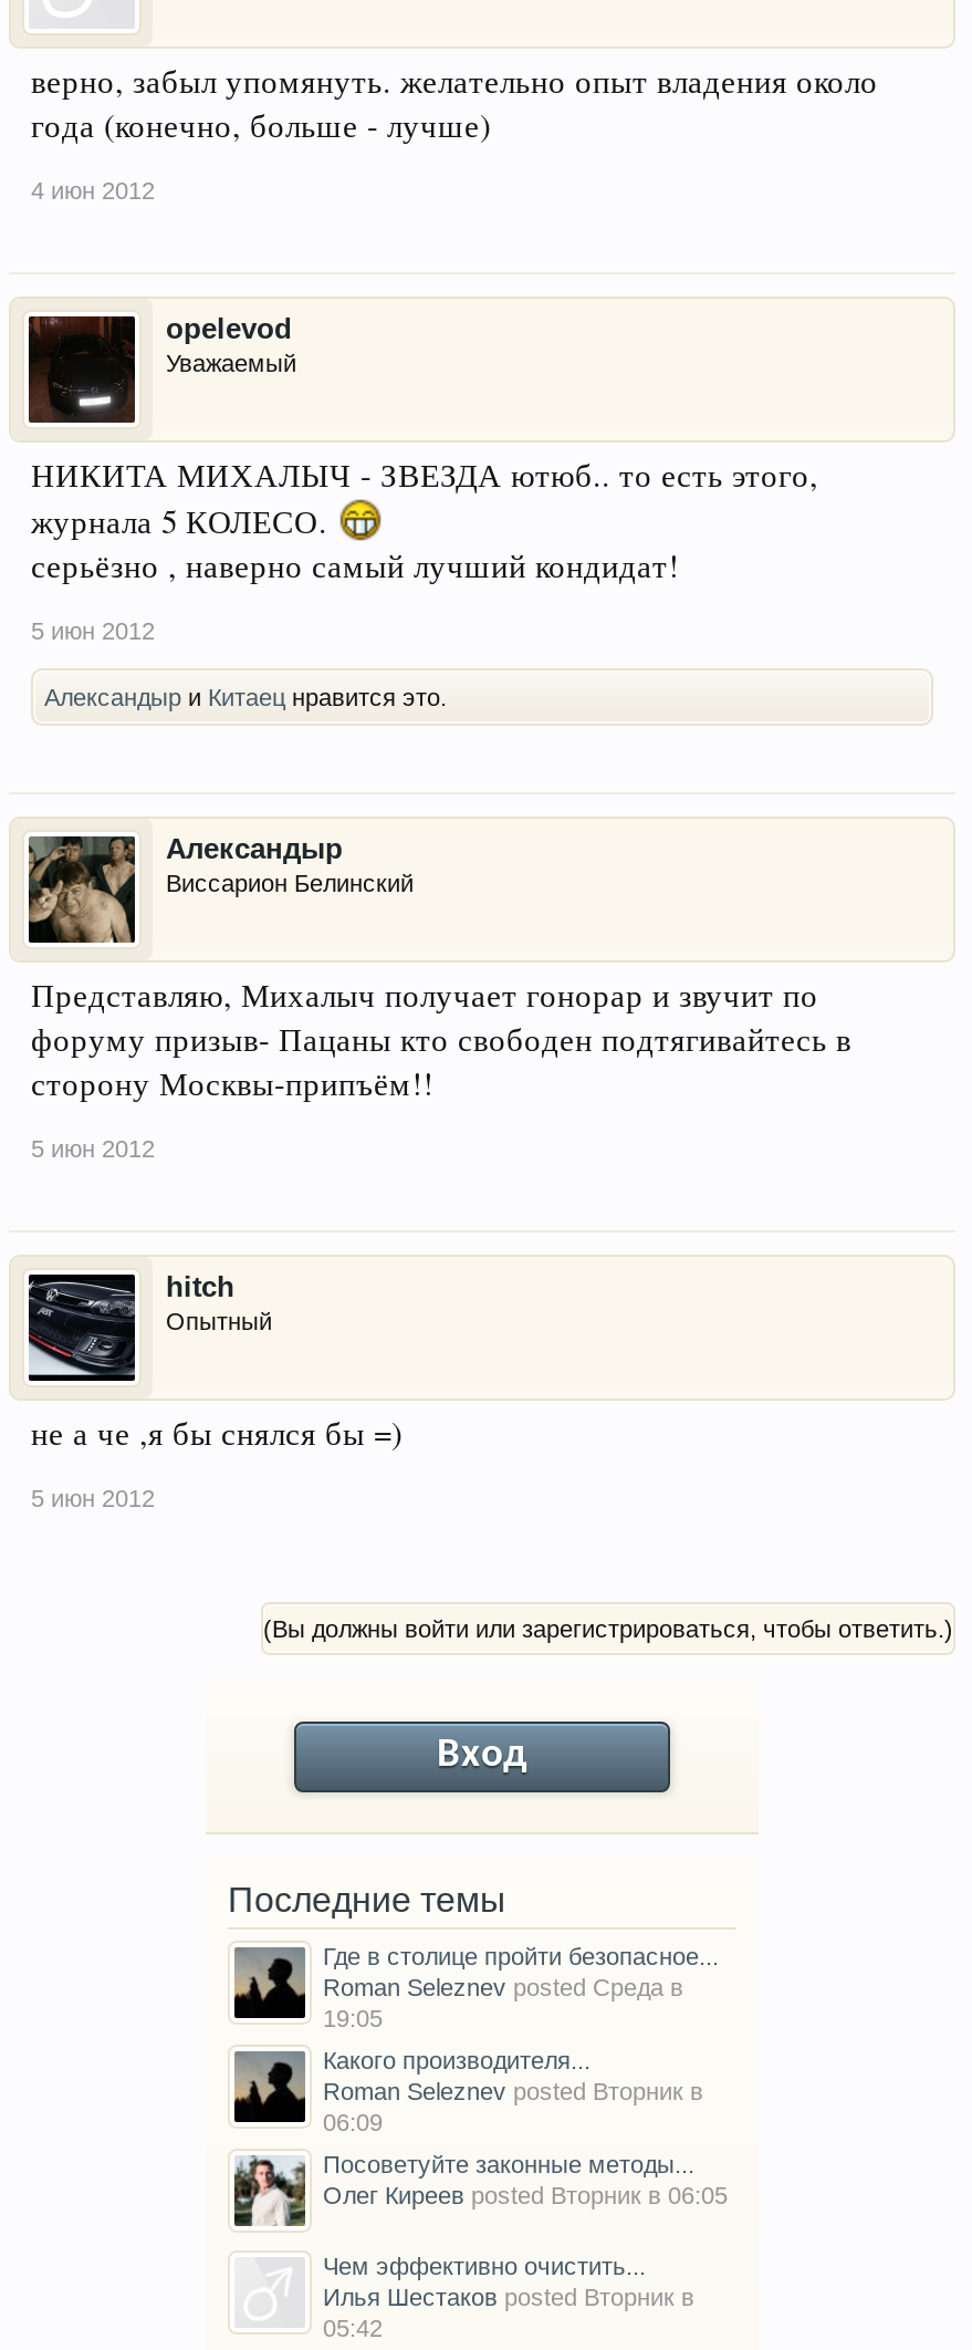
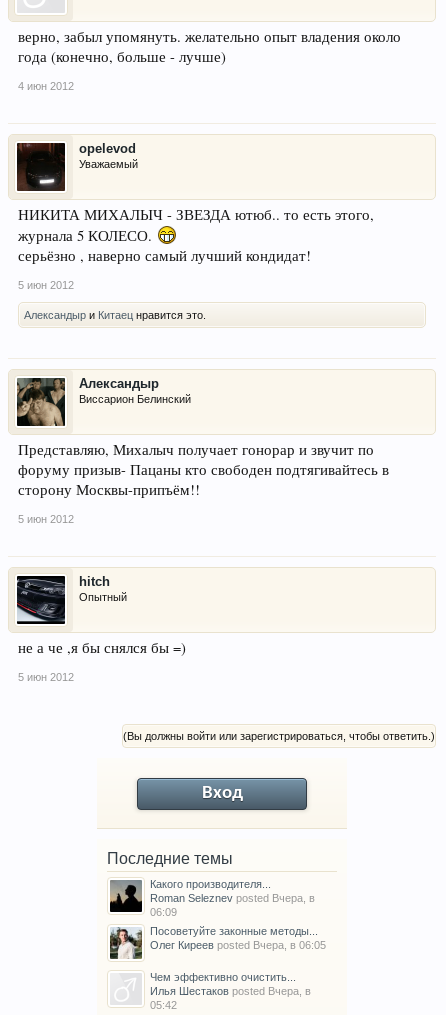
- Где в столице пройти безопасное...
- Roman Seleznev posted Среда в
- 19:05

- Roman Seleznev posted Вторник в
+ Roman Seleznev posted Вчера, в

- Олег Киреев posted Вторник в 06:05
+ Олег Киреев posted Вчера, в 06:05

- Илья Шестаков posted Вторник в
+ Илья Шестаков posted Вчера, в
